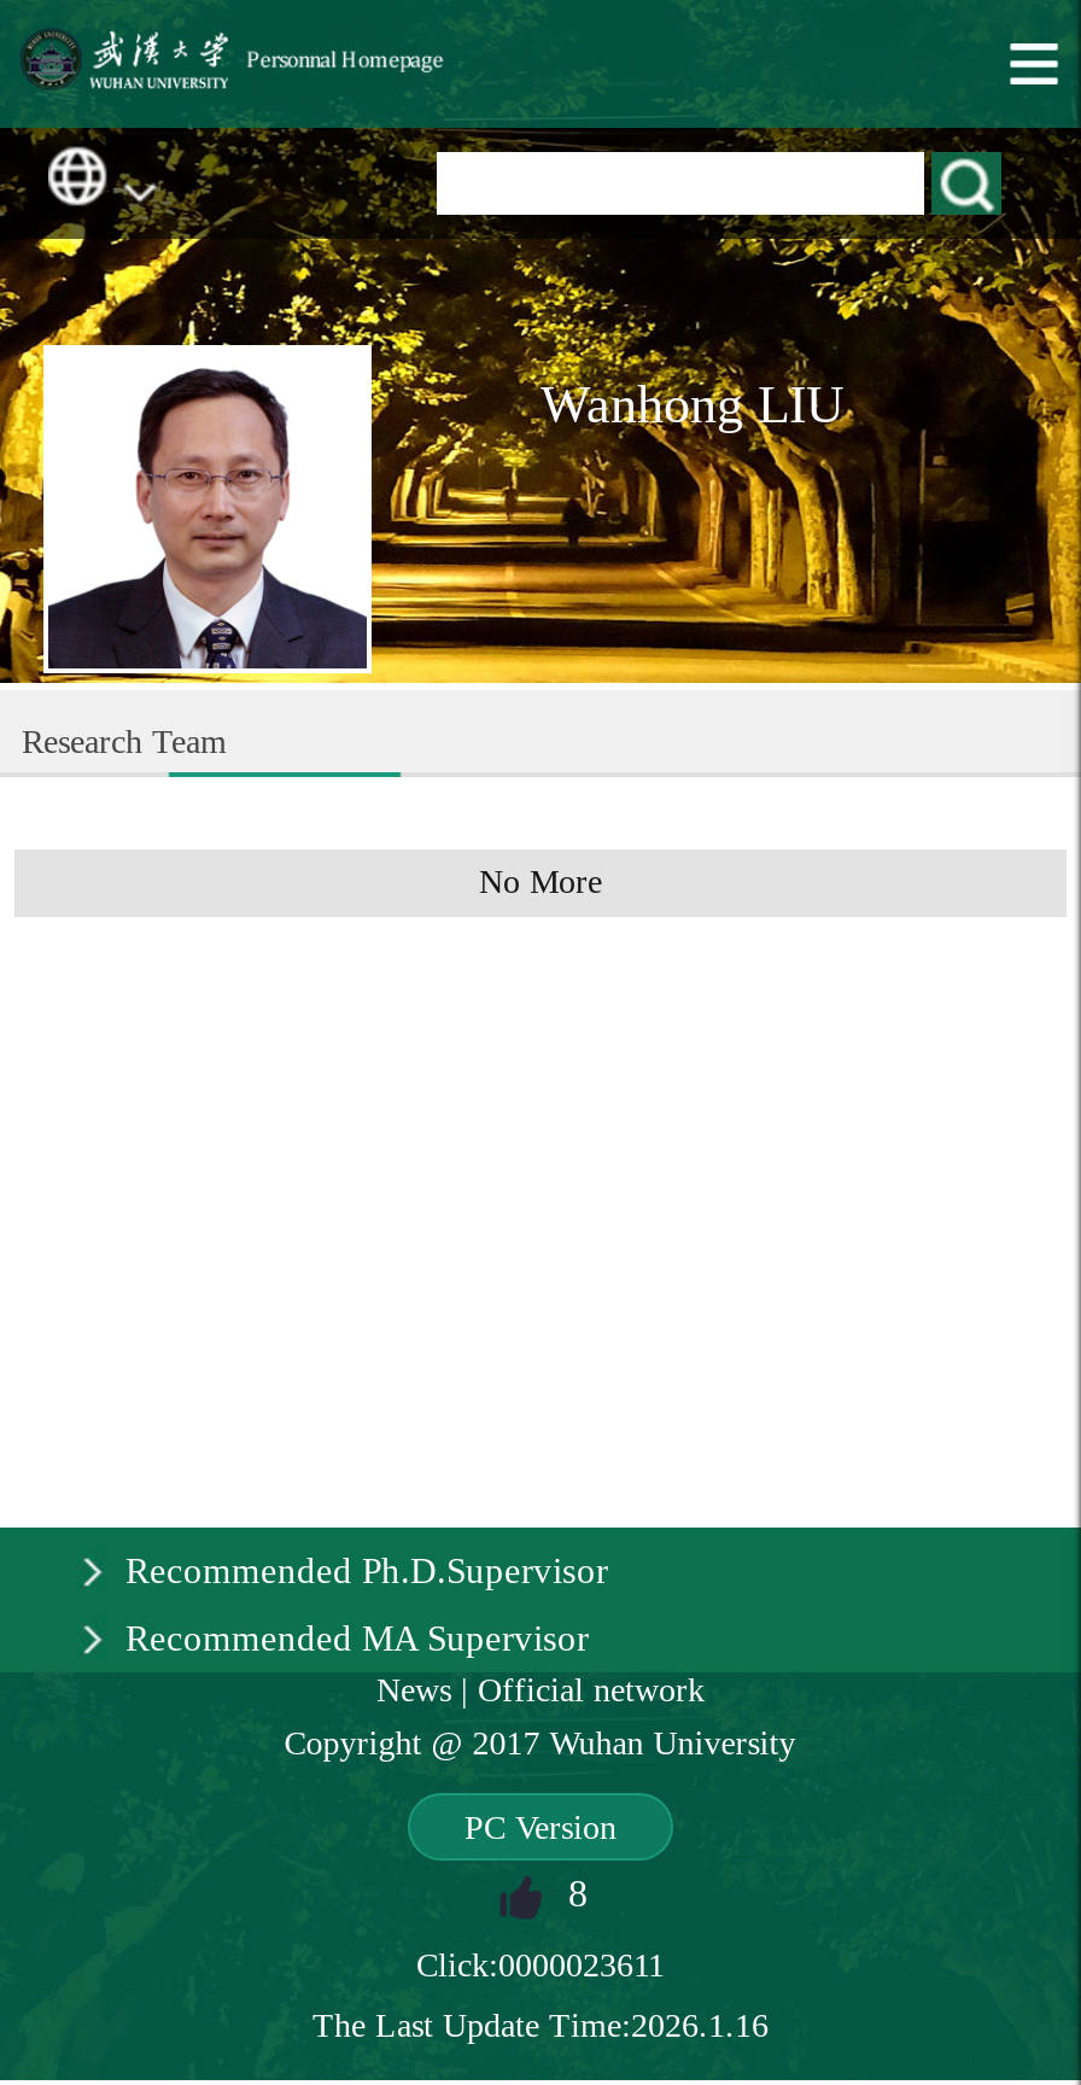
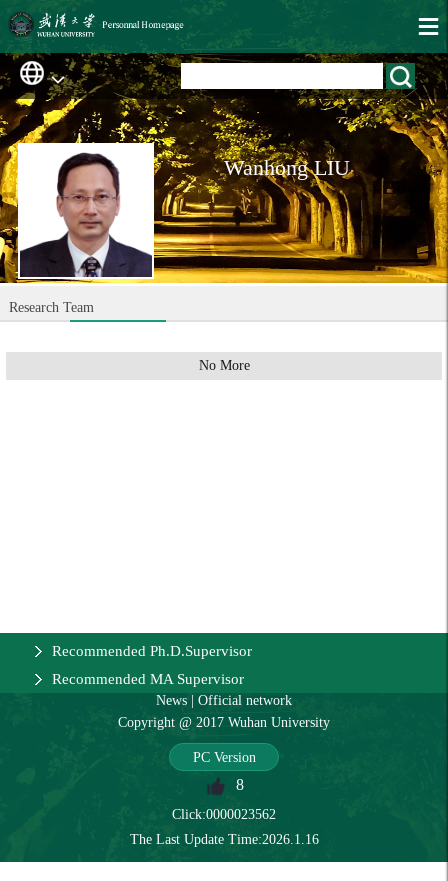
- Click:0000023611
+ Click:0000023562
